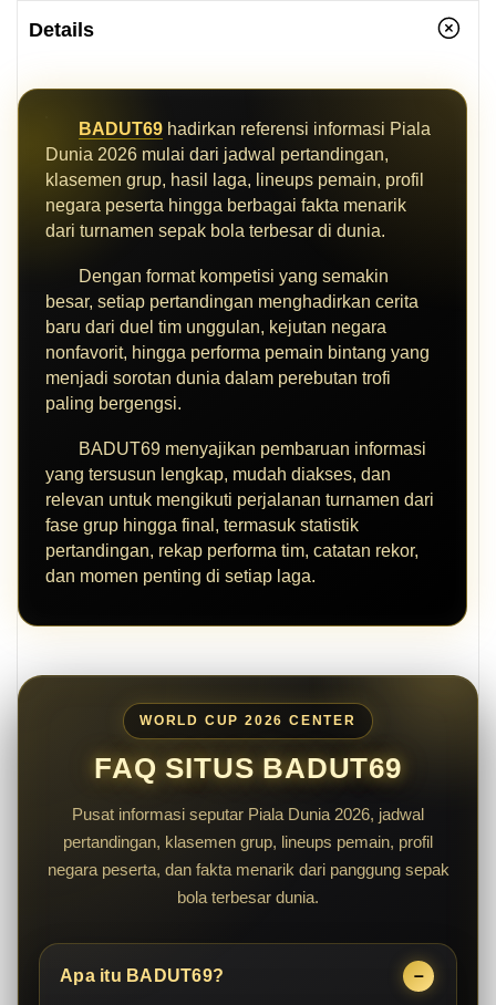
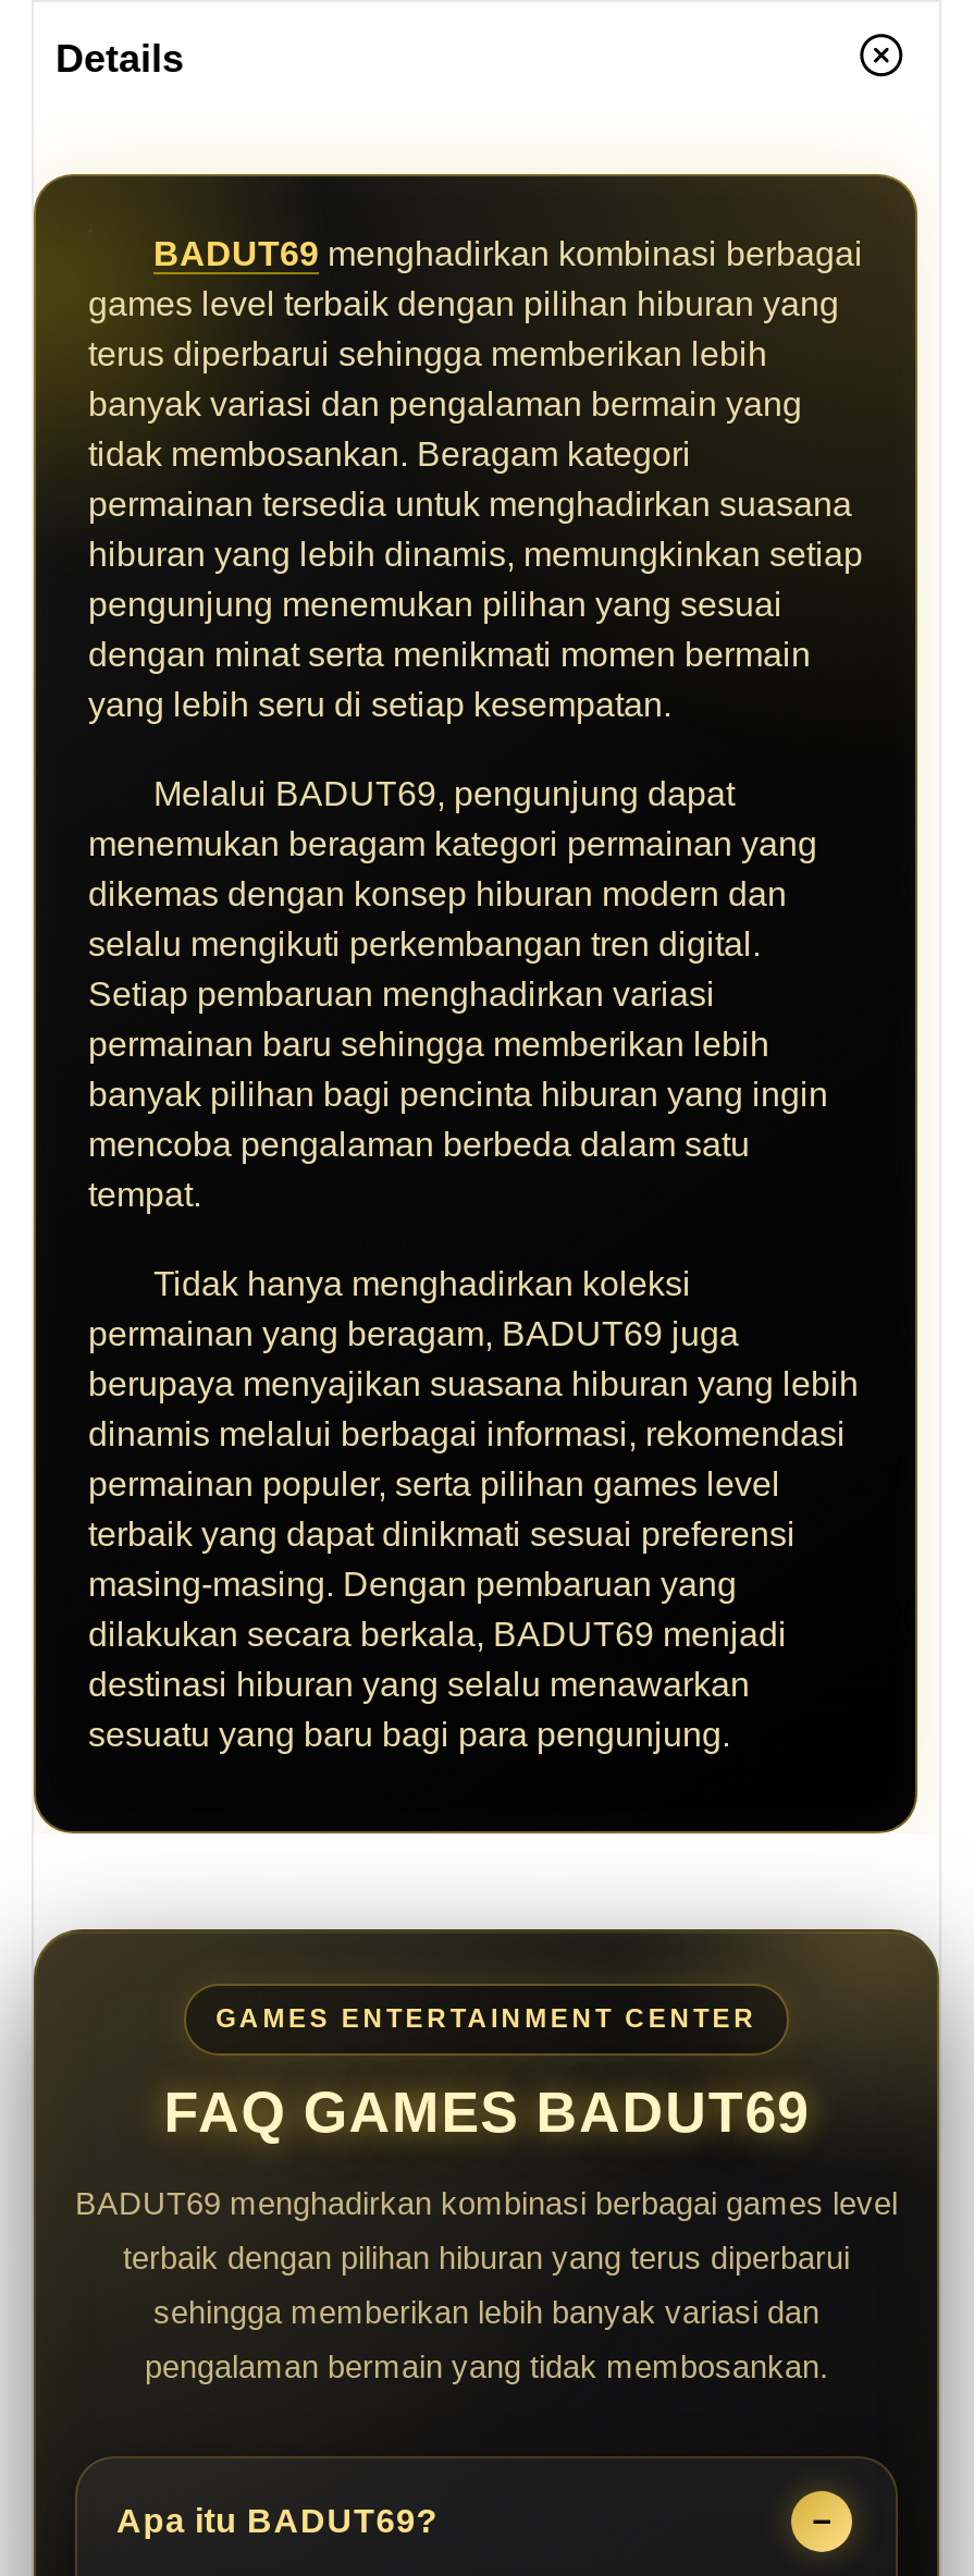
- BADUT69 hadirkan referensi informasi Piala
- Dunia 2026 mulai dari jadwal pertandingan,
- klasemen grup, hasil laga, lineups pemain, profil
- negara peserta hingga berbagai fakta menarik
- dari turnamen sepak bola terbesar di dunia.
+ BADUT69 menghadirkan kombinasi berbagai
+ games level terbaik dengan pilihan hiburan yang
+ terus diperbarui sehingga memberikan lebih
+ banyak variasi dan pengalaman bermain yang
+ tidak membosankan. Beragam kategori
+ permainan tersedia untuk menghadirkan suasana
+ hiburan yang lebih dinamis, memungkinkan setiap
+ pengunjung menemukan pilihan yang sesuai
+ dengan minat serta menikmati momen bermain
+ yang lebih seru di setiap kesempatan.

- Dengan format kompetisi yang semakin
- besar, setiap pertandingan menghadirkan cerita
- baru dari duel tim unggulan, kejutan negara
- nonfavorit, hingga performa pemain bintang yang
- menjadi sorotan dunia dalam perebutan trofi
- paling bergengsi.
+ Melalui BADUT69, pengunjung dapat
+ menemukan beragam kategori permainan yang
+ dikemas dengan konsep hiburan modern dan
+ selalu mengikuti perkembangan tren digital.
+ Setiap pembaruan menghadirkan variasi
+ permainan baru sehingga memberikan lebih
+ banyak pilihan bagi pencinta hiburan yang ingin
+ mencoba pengalaman berbeda dalam satu
+ tempat.

- BADUT69 menyajikan pembaruan informasi
- yang tersusun lengkap, mudah diakses, dan
- relevan untuk mengikuti perjalanan turnamen dari
- fase grup hingga final, termasuk statistik
- pertandingan, rekap performa tim, catatan rekor,
- dan momen penting di setiap laga.
+ Tidak hanya menghadirkan koleksi
+ permainan yang beragam, BADUT69 juga
+ berupaya menyajikan suasana hiburan yang lebih
+ dinamis melalui berbagai informasi, rekomendasi
+ permainan populer, serta pilihan games level
+ terbaik yang dapat dinikmati sesuai preferensi
+ masing-masing. Dengan pembaruan yang
+ dilakukan secara berkala, BADUT69 menjadi
+ destinasi hiburan yang selalu menawarkan
+ sesuatu yang baru bagi para pengunjung.

- WORLD CUP 2026 CENTER
+ GAMES ENTERTAINMENT CENTER

- FAQ SITUS BADUT69
+ FAQ GAMES BADUT69

- Pusat informasi seputar Piala Dunia 2026, jadwal
+ BADUT69 menghadirkan kombinasi berbagai games level

- pertandingan, klasemen grup, lineups pemain, profil
+ terbaik dengan pilihan hiburan yang terus diperbarui

- negara peserta, dan fakta menarik dari panggung sepak
+ sehingga memberikan lebih banyak variasi dan

- bola terbesar dunia.
+ pengalaman bermain yang tidak membosankan.
